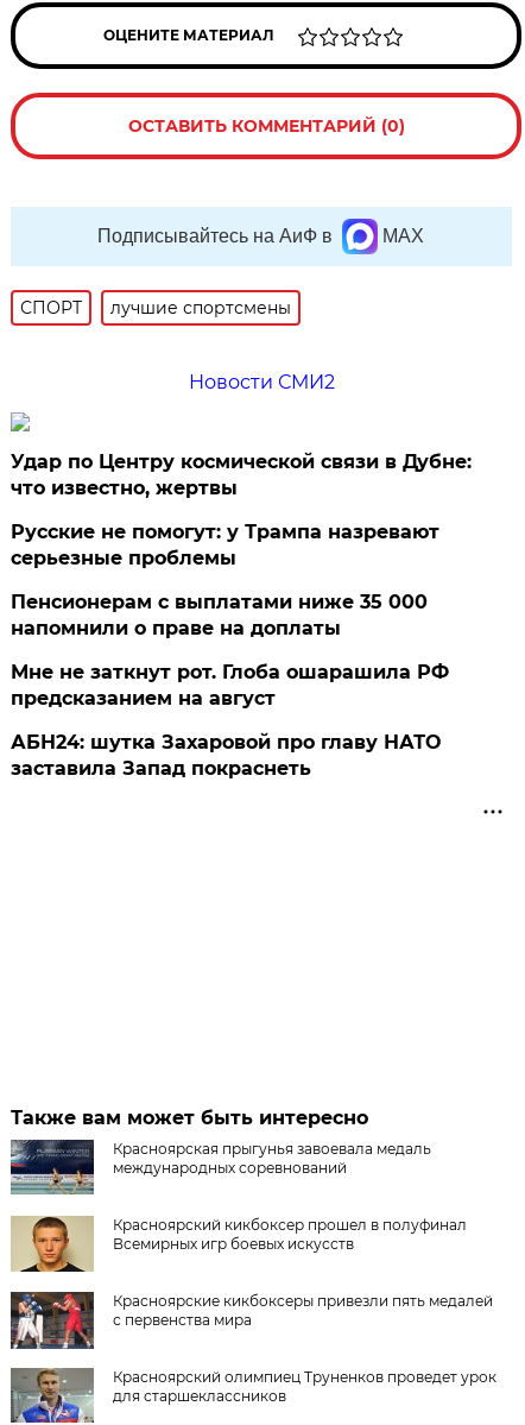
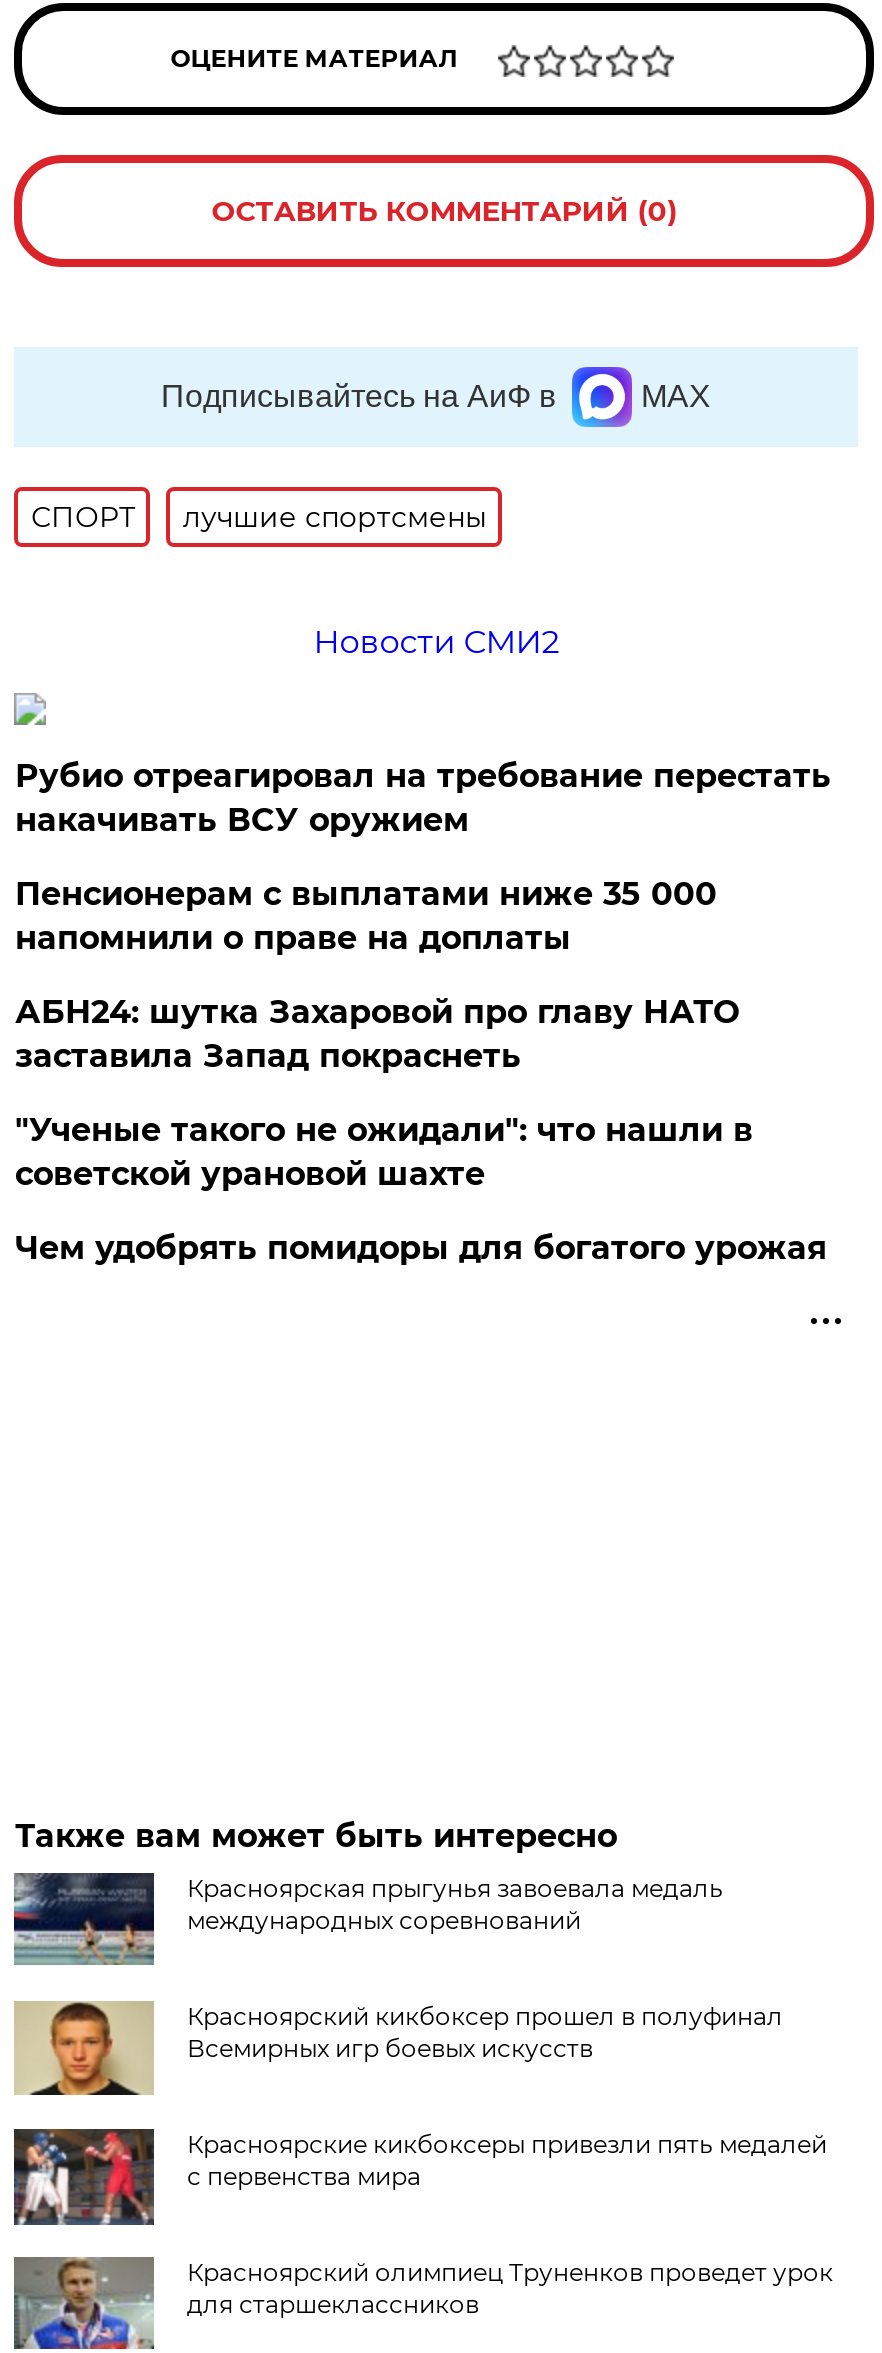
- Удар по Центру космической связи в Дубне:
- что известно, жертвы
- Русские не помогут: у Трампа назревают
- серьезные проблемы
+ Рубио отреагировал на требование перестать
+ накачивать ВСУ оружием

moved up: Пенсионерам с выплатами ниже 35 000 | напомнили о праве на доплаты

- Мне не заткнут рот. Глоба ошарашила РФ
- предсказанием на август

moved up: АБН24: шутка Захаровой про главу НАТО | заставила Запад покраснеть

+ "Ученые такого не ожидали": что нашли в
+ советской урановой шахте
+ Чем удобрять помидоры для богатого урожая
